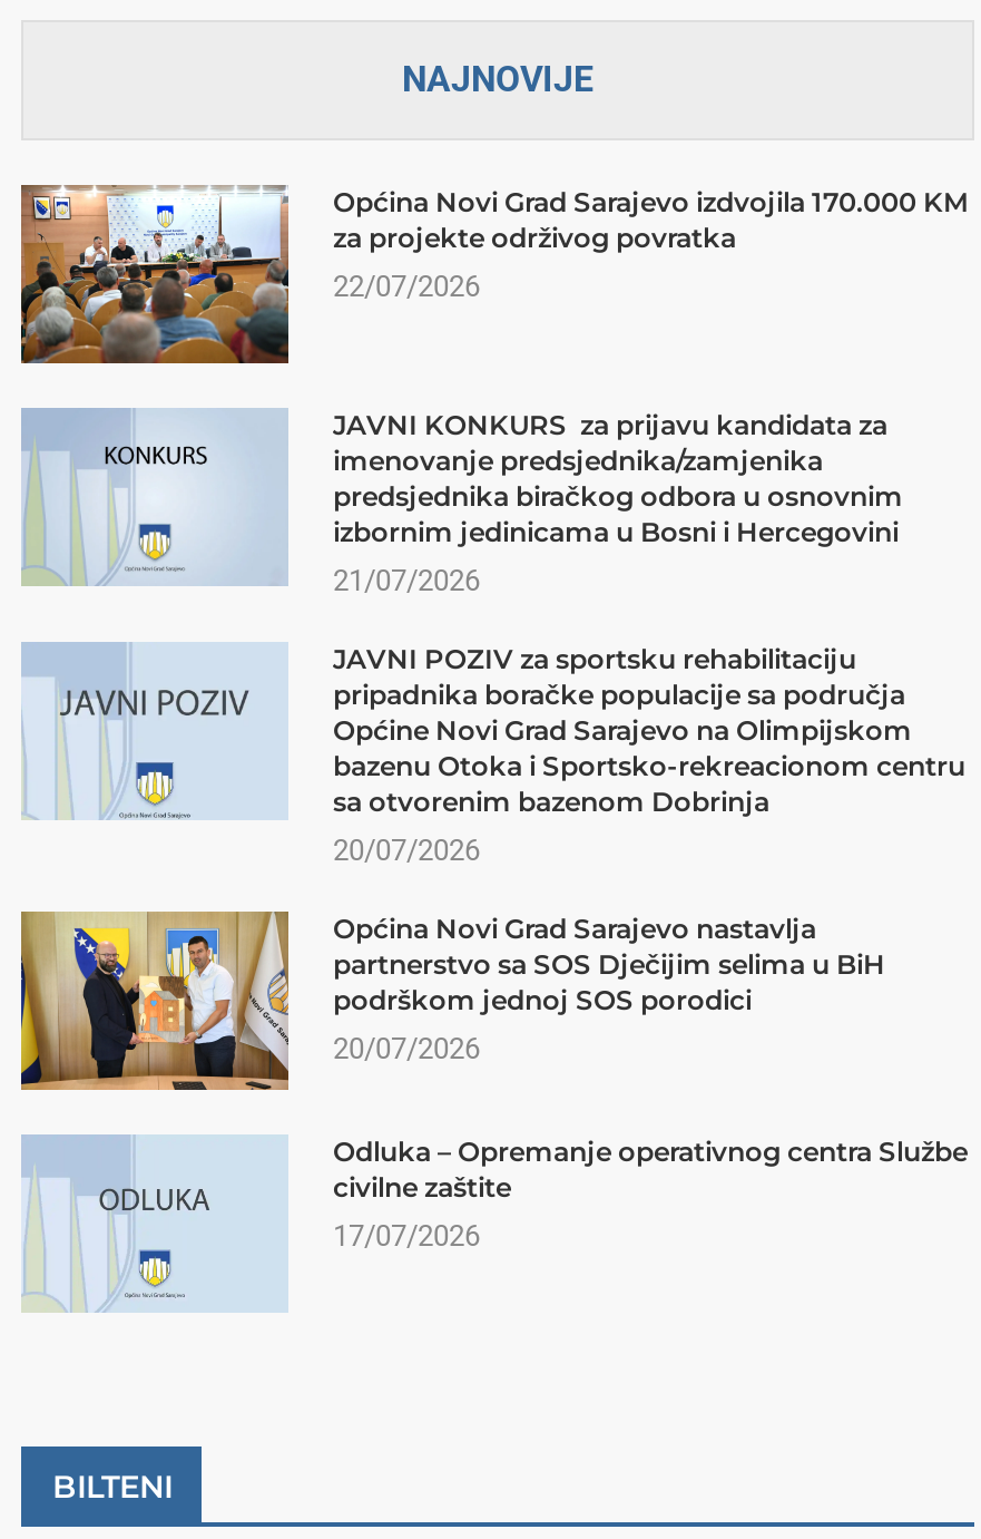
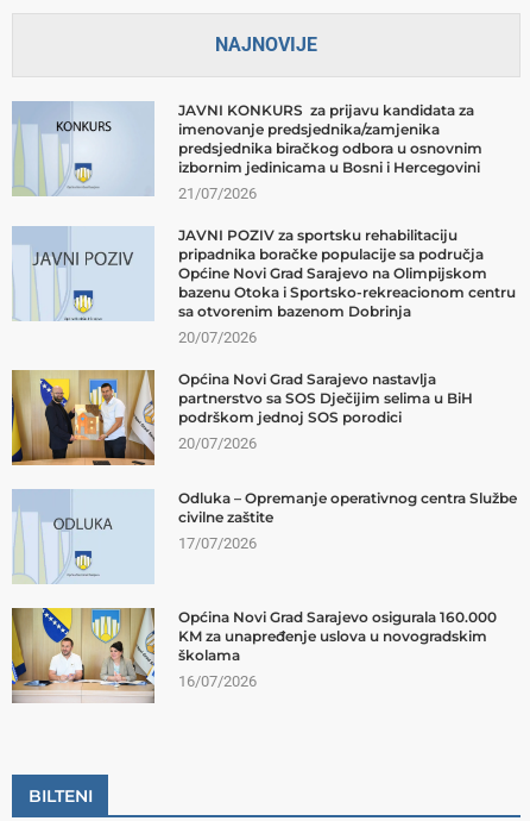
- [image]
- Općina Novi Grad Sarajevo izdvojila 170.000 KM
- za projekte održivog povratka
- 22/07/2026

moved up: [image] | JAVNI KONKURS za prijavu kandidata za | imenovanje predsjednika/zamjenika | ... | civilne zaštite | 17/07/2026

+ [image]
+ Općina Novi Grad Sarajevo osigurala 160.000
+ KM za unapređenje uslova u novogradskim
+ školama
+ 16/07/2026
